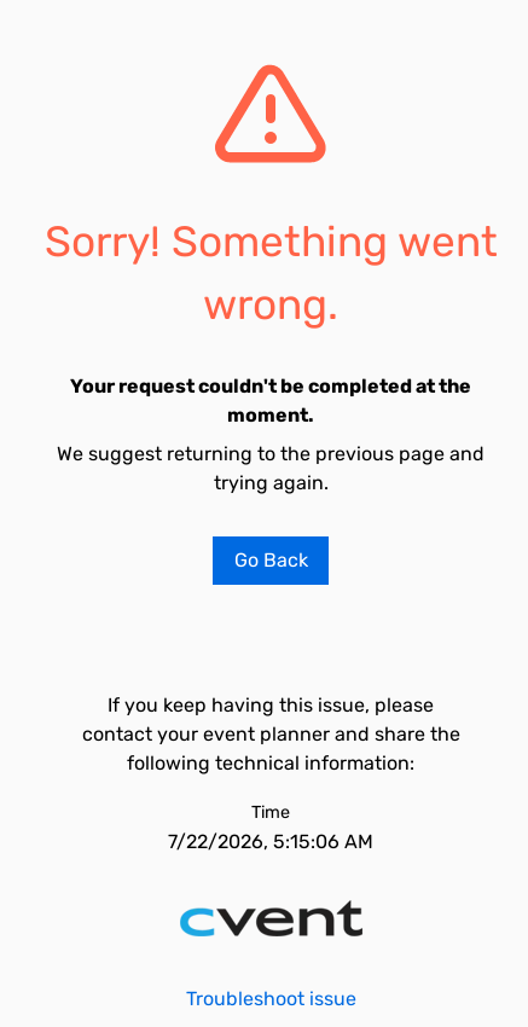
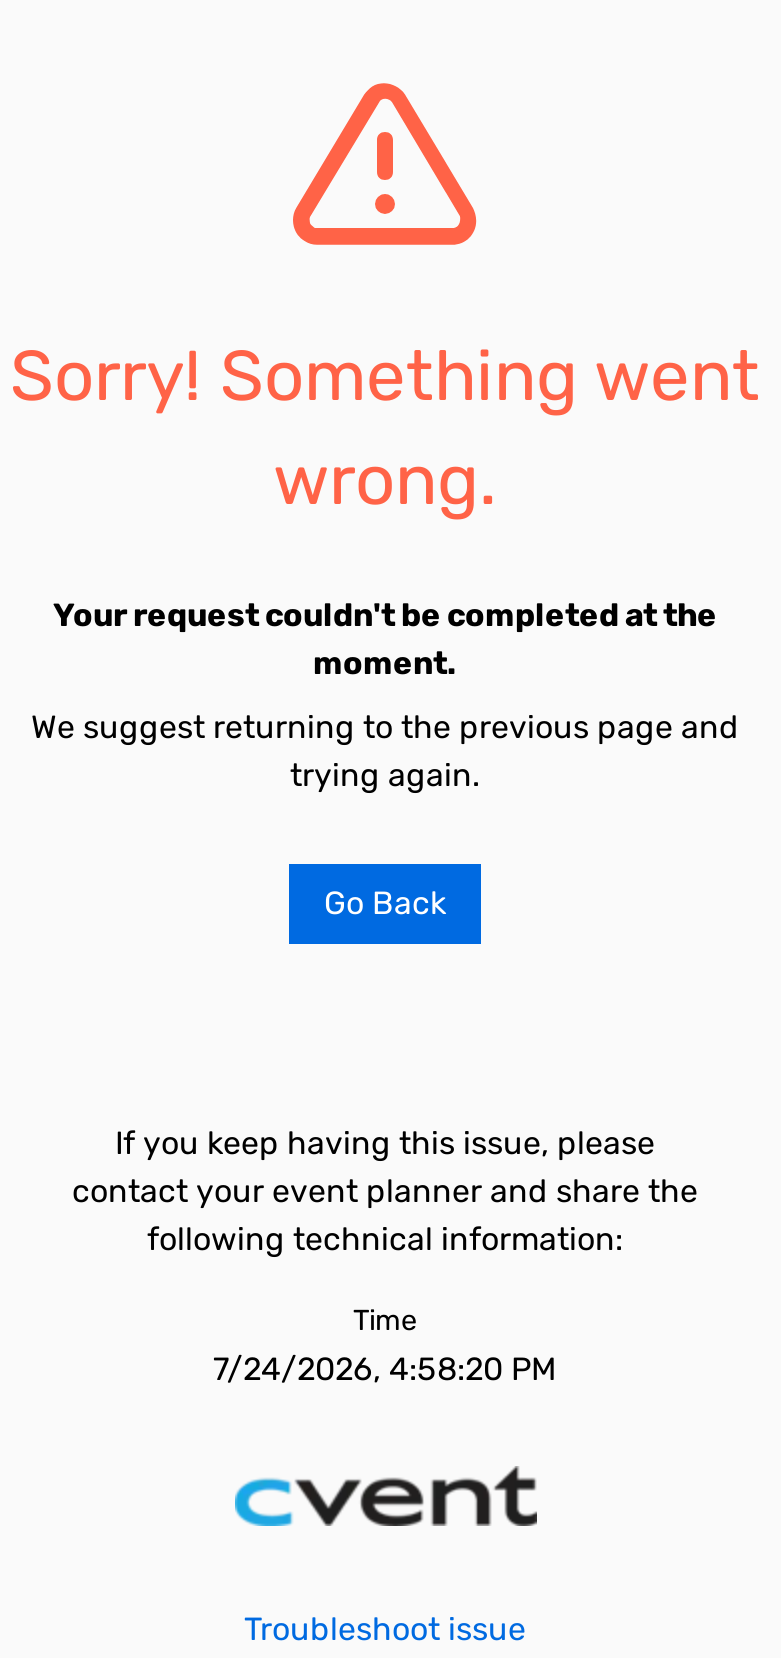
- 7/22/2026, 5:15:06 AM
+ 7/24/2026, 4:58:20 PM
